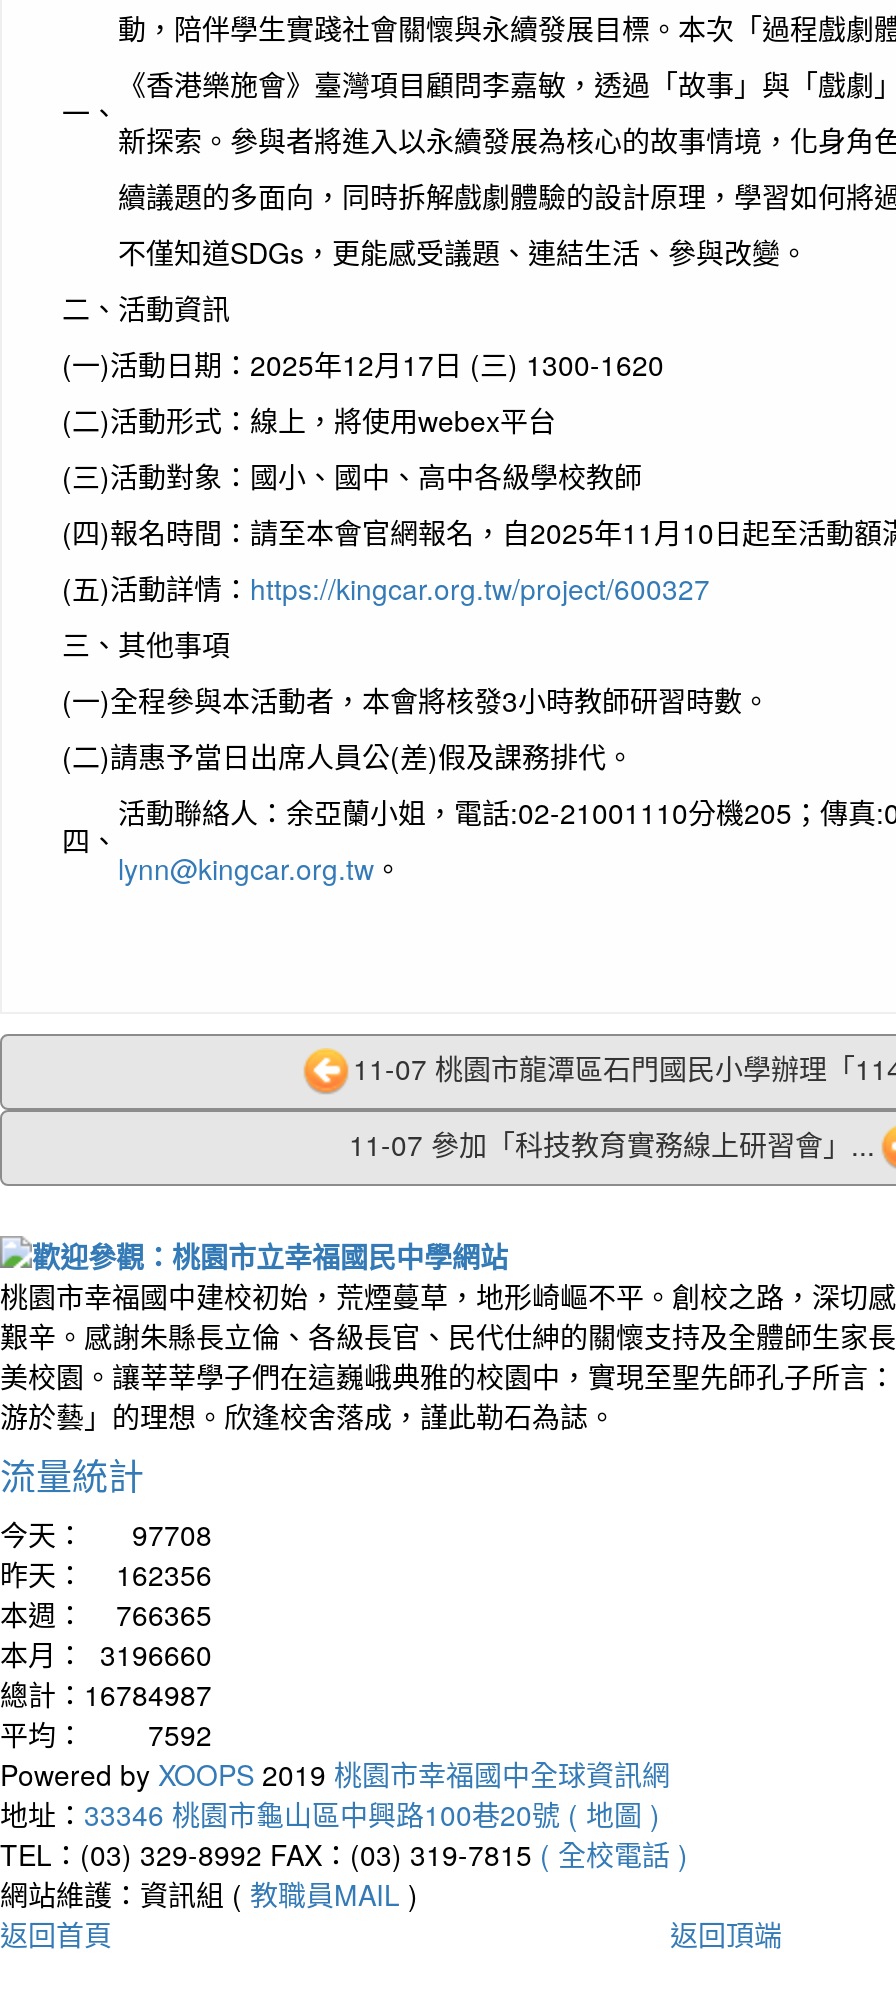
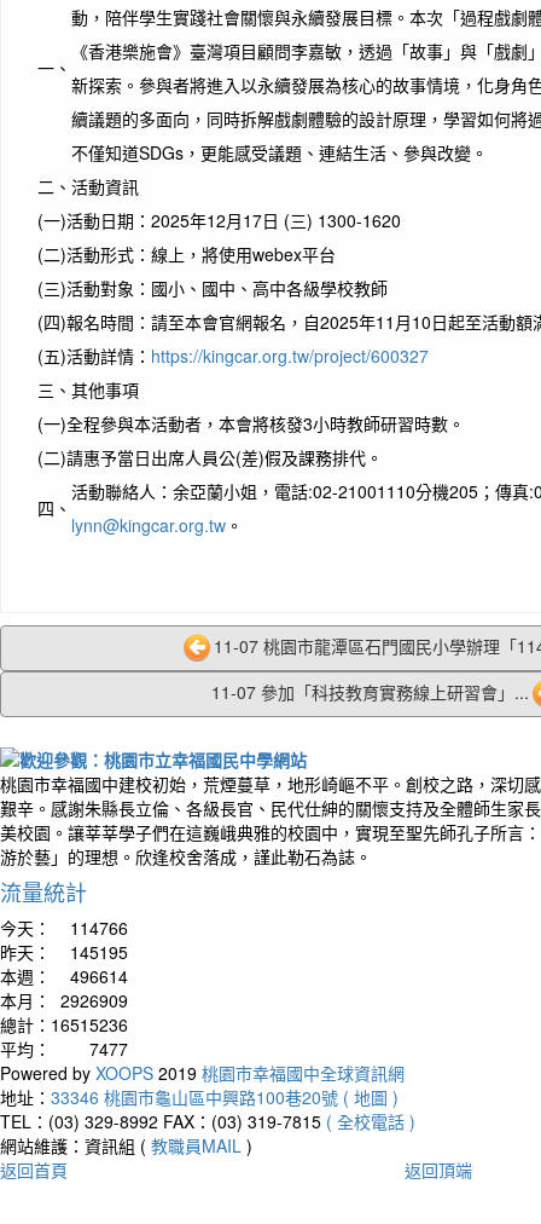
- 今天： 97708
+ 今天： 114766

- 昨天： 162356
+ 昨天： 145195

- 本週： 766365
+ 本週： 496614

- 本月： 3196660
+ 本月： 2926909

- 總計：16784987
+ 總計：16515236

- 平均： 7592
+ 平均： 7477
